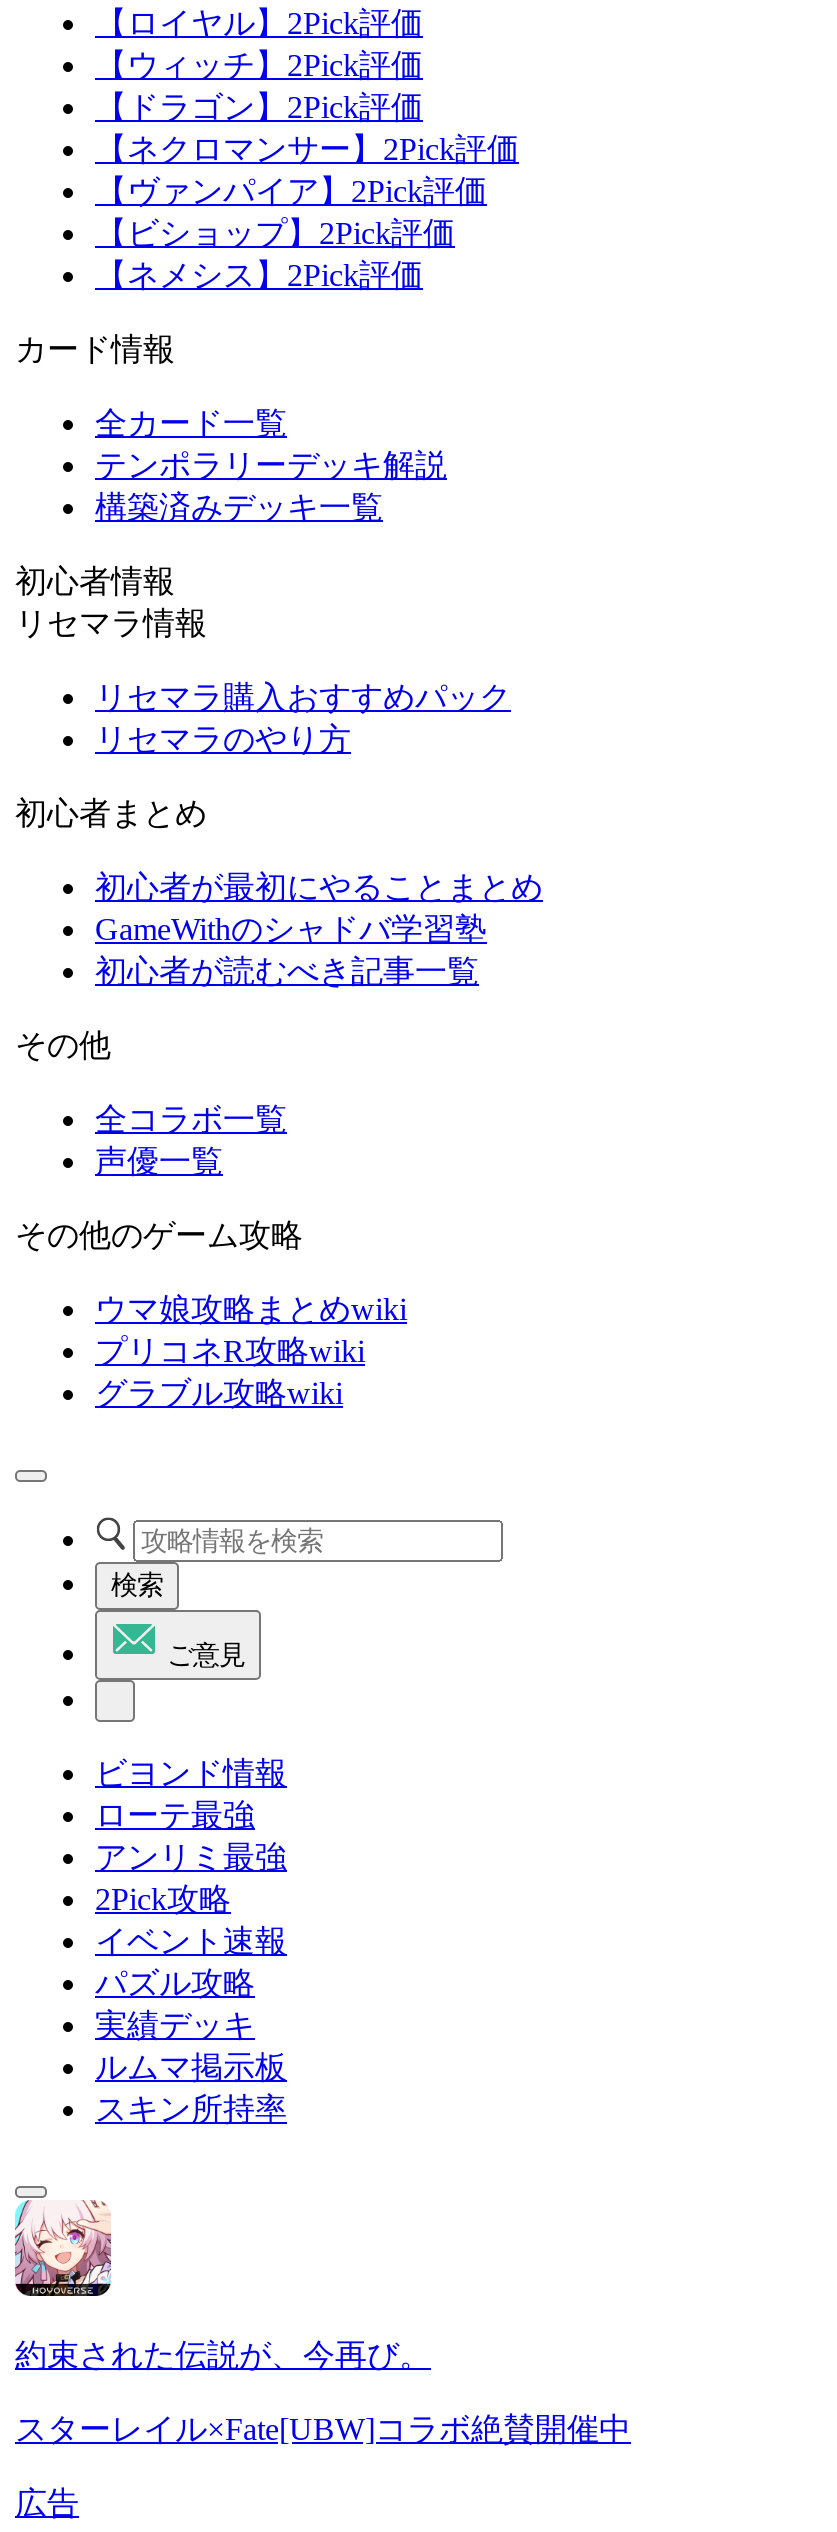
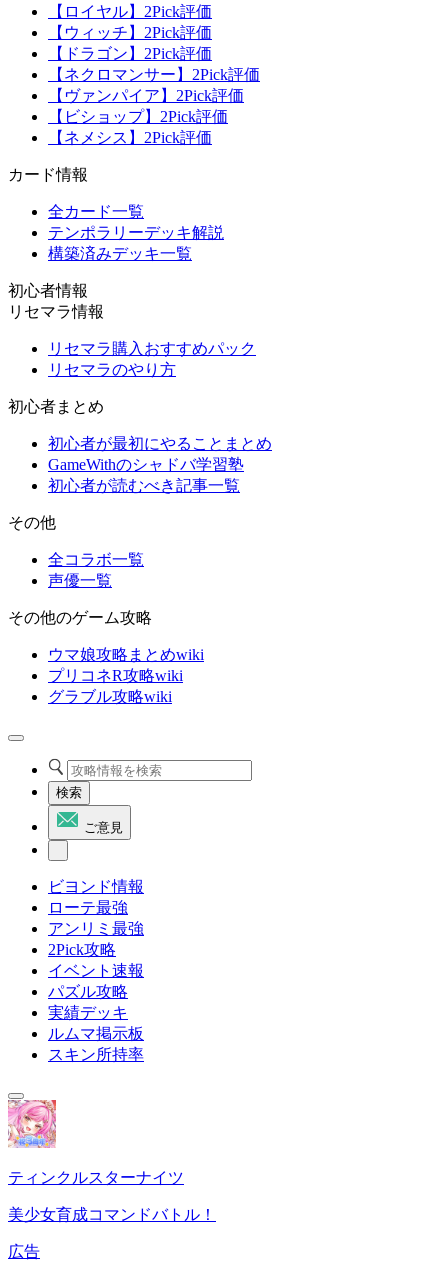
- [image]
- 約束された伝説が、今再び。
+ [image]
+ ティンクルスターナイツ

- スターレイル×Fate[UBW]コラボ絶賛開催中
+ 美少女育成コマンドバトル！
